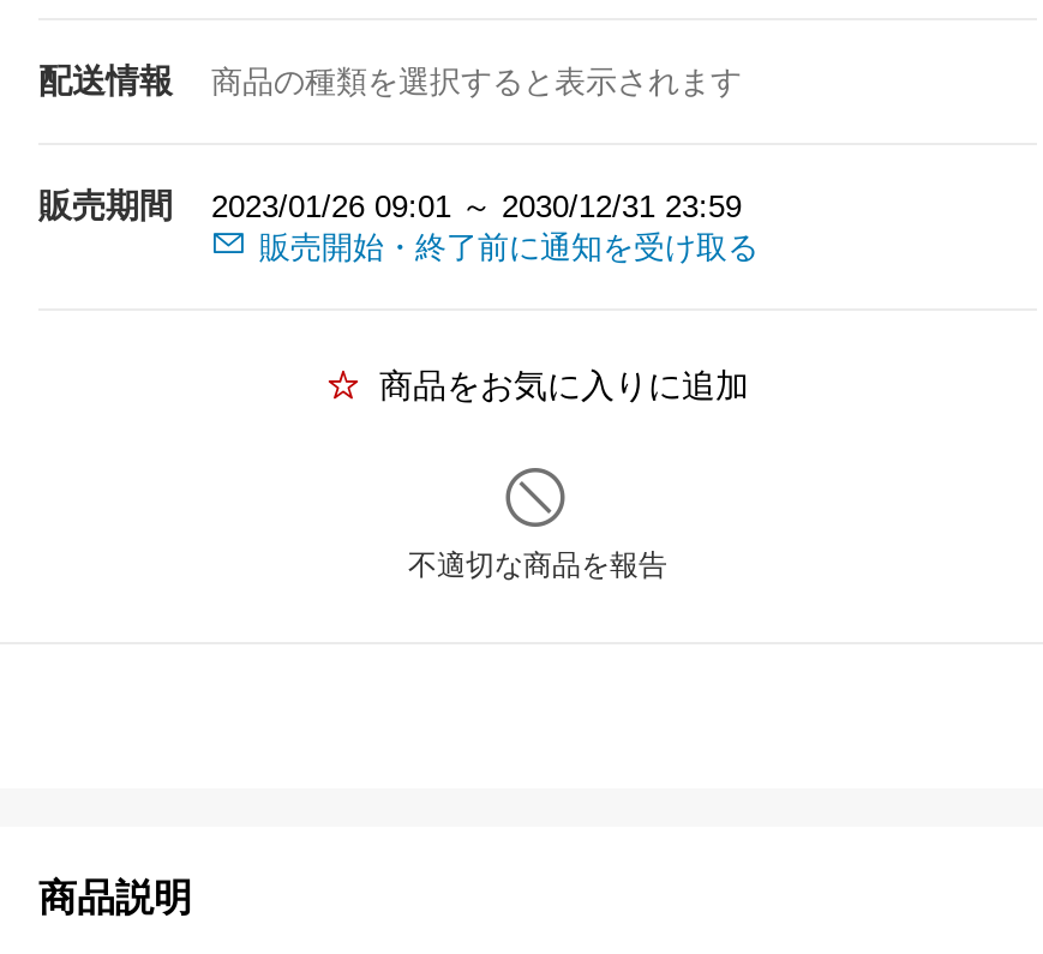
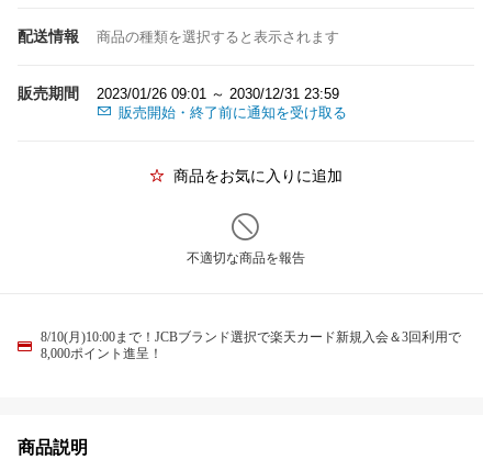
+ 8/10(月)10:00まで！JCBブランド選択で楽天カード新規入会＆3回利用で
+ 8,000ポイント進呈！
